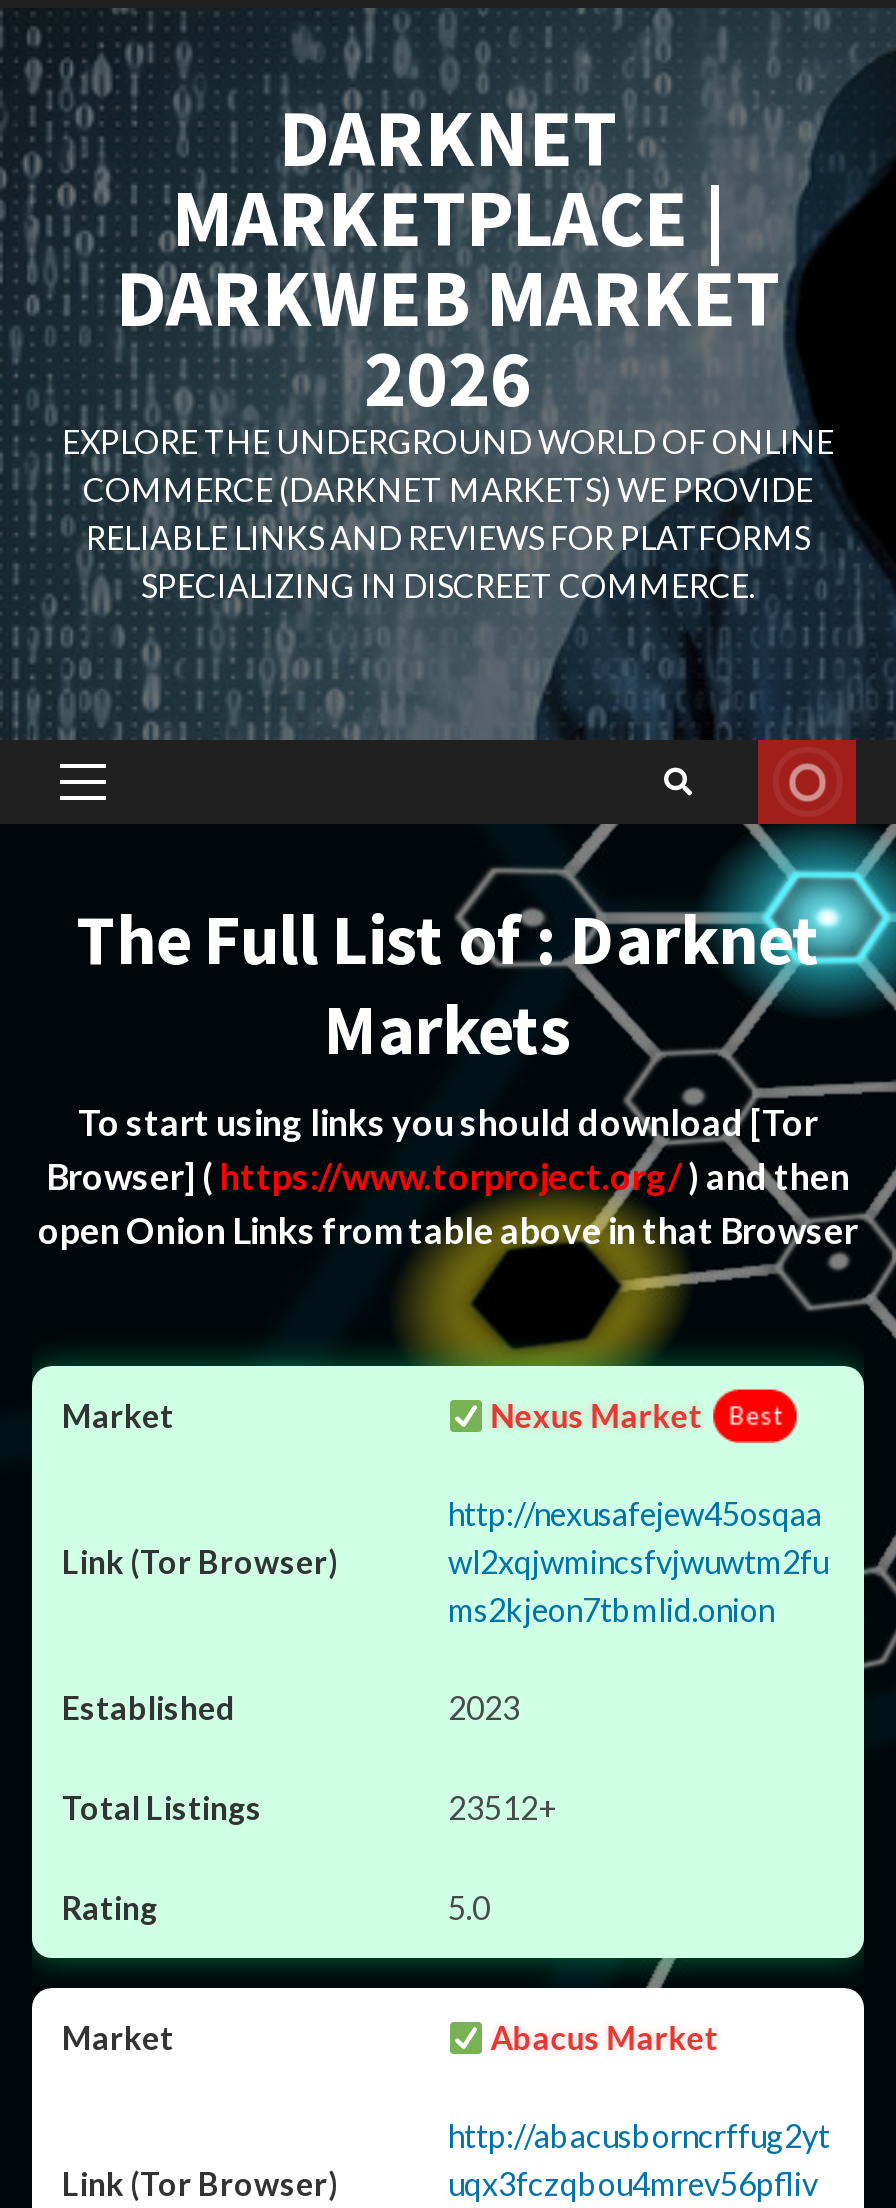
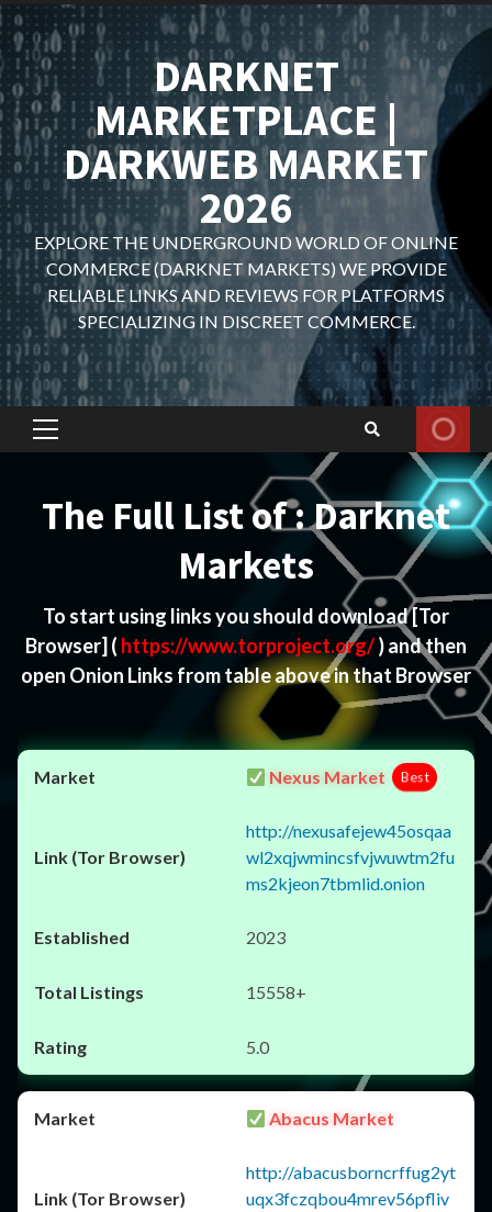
- 23512+
+ 15558+
